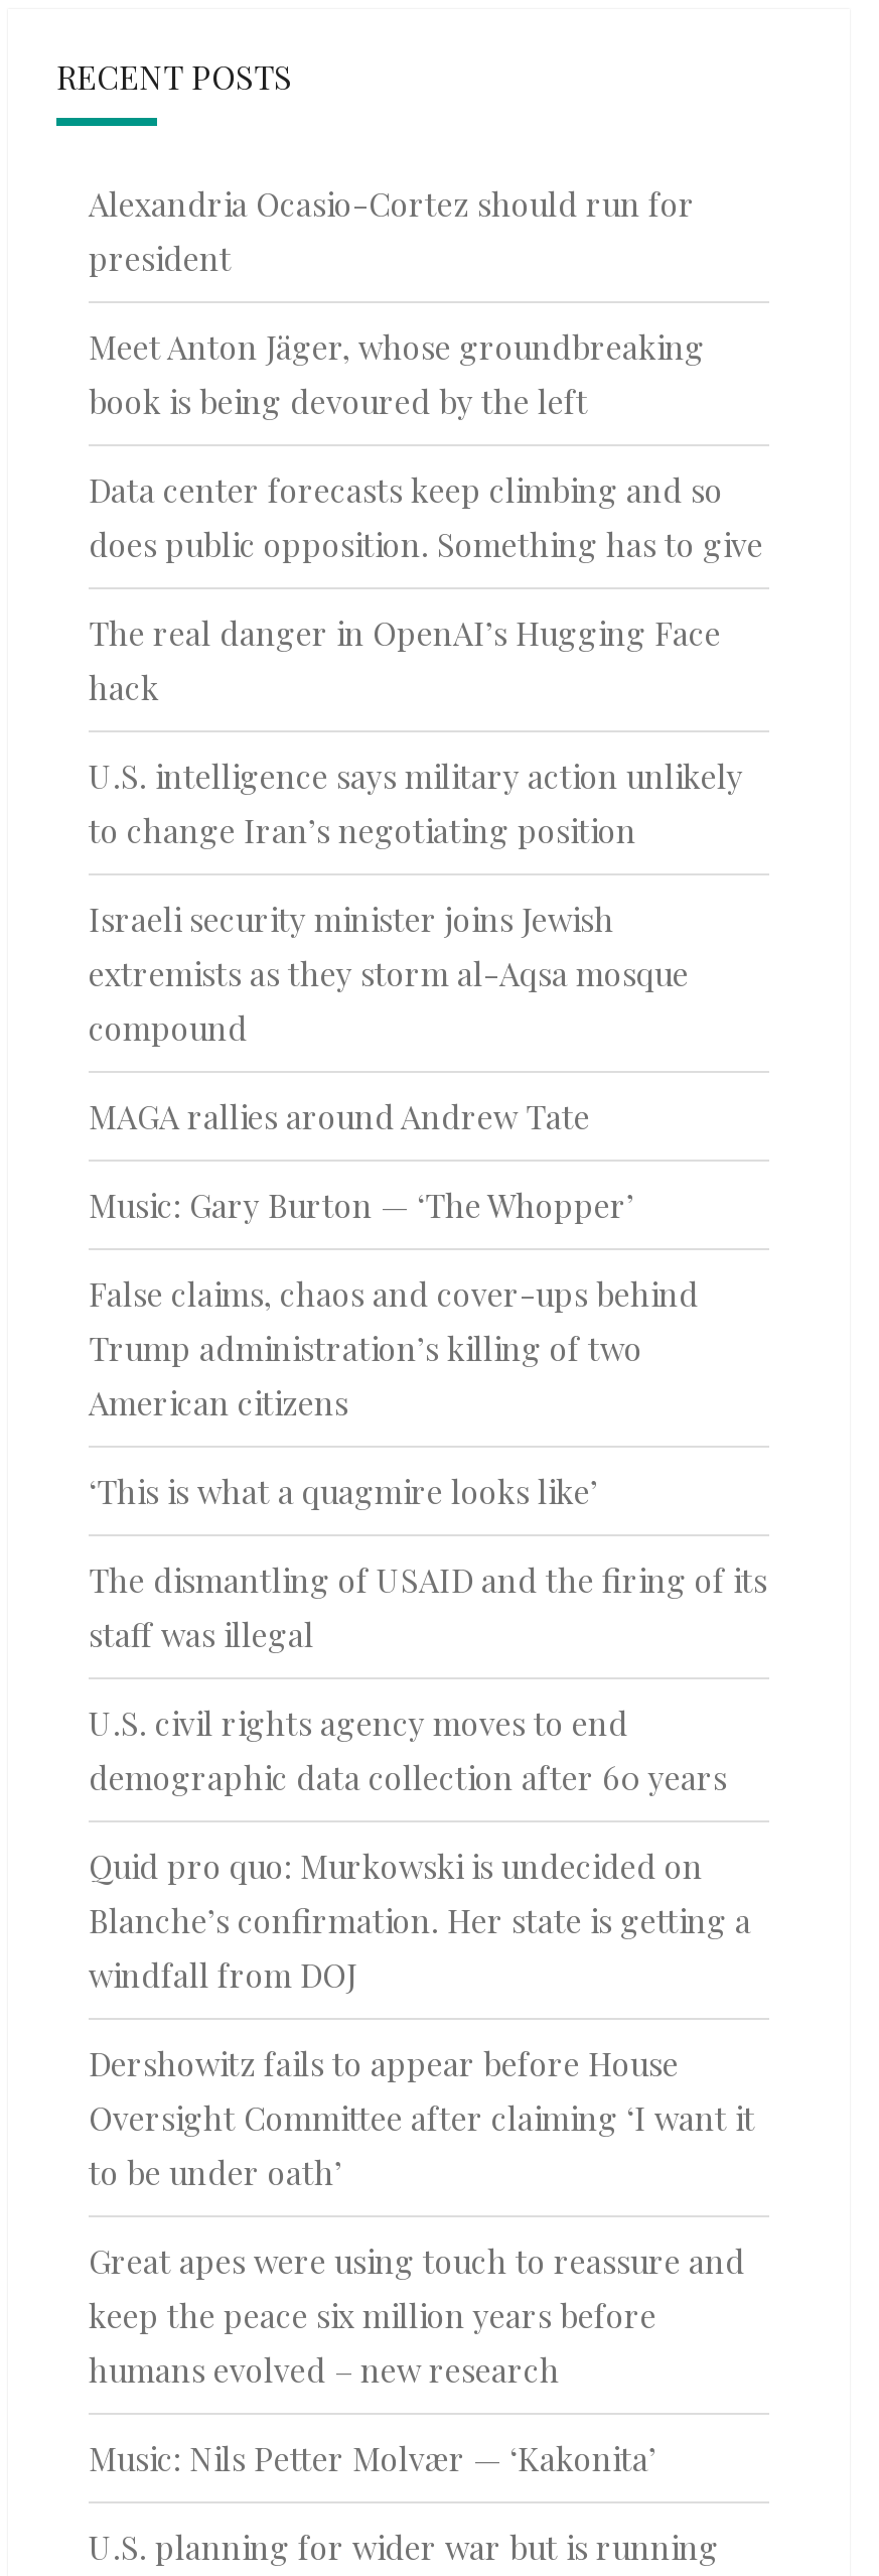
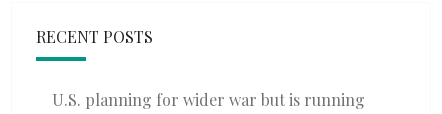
- Alexandria Ocasio-Cortez should run for
- president
- Meet Anton Jäger, whose groundbreaking
- book is being devoured by the left
- Data center forecasts keep climbing and so
- does public opposition. Something has to give
- The real danger in OpenAI’s Hugging Face
- hack
- U.S. intelligence says military action unlikely
- to change Iran’s negotiating position
- Israeli security minister joins Jewish
- extremists as they storm al-Aqsa mosque
- compound
- MAGA rallies around Andrew Tate
- Music: Gary Burton — ‘The Whopper’
- False claims, chaos and cover-ups behind
- Trump administration’s killing of two
- American citizens
- ‘This is what a quagmire looks like’
- The dismantling of USAID and the firing of its
- staff was illegal
- U.S. civil rights agency moves to end
- demographic data collection after 60 years
- Quid pro quo: Murkowski is undecided on
- Blanche’s confirmation. Her state is getting a
- windfall from DOJ
- Dershowitz fails to appear before House
- Oversight Committee after claiming ‘I want it
- to be under oath’
- Great apes were using touch to reassure and
- keep the peace six million years before
- humans evolved – new research
- Music: Nils Petter Molvær — ‘Kakonita’
